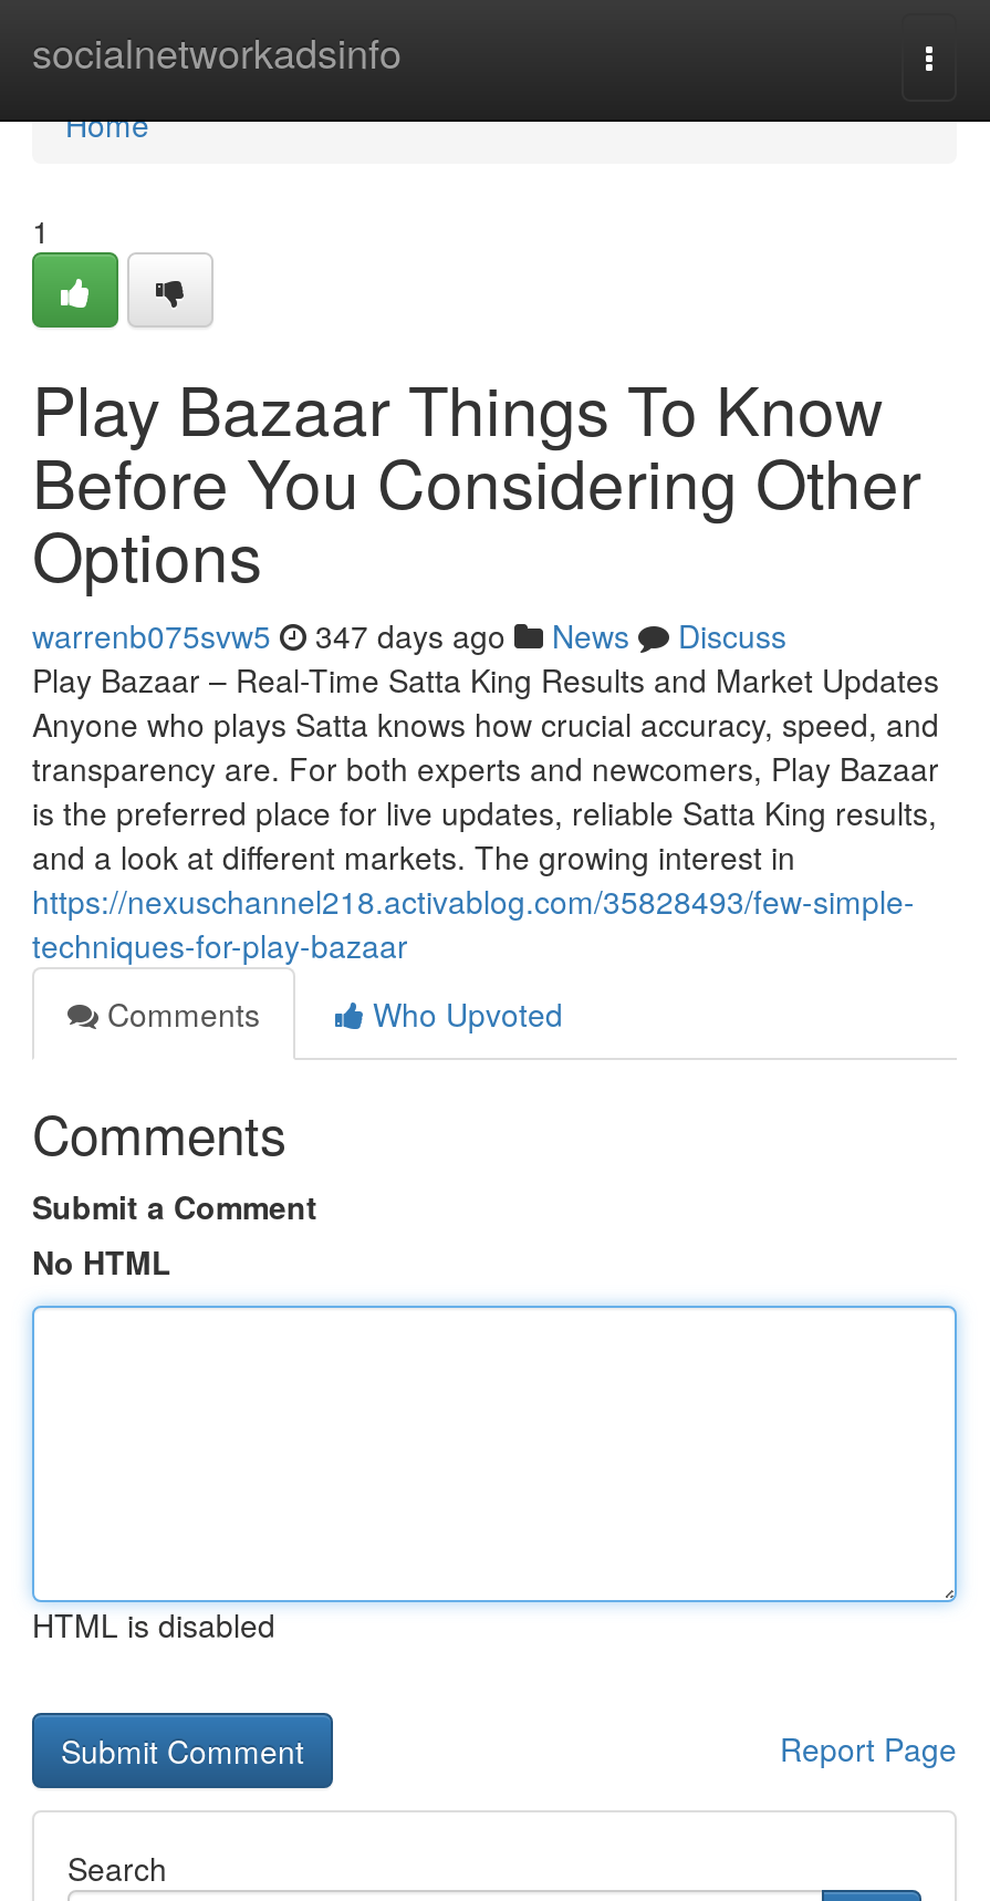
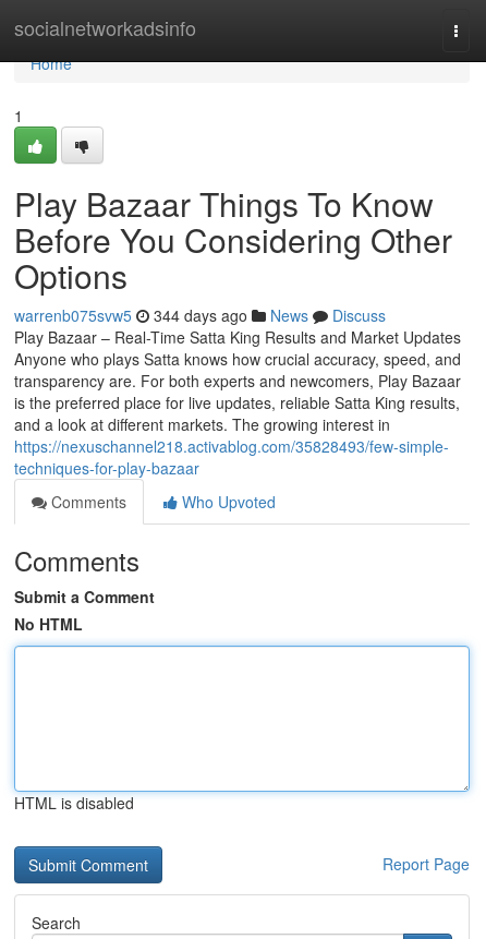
- warrenb075svw5 347 days ago News Discuss
+ warrenb075svw5 344 days ago News Discuss
